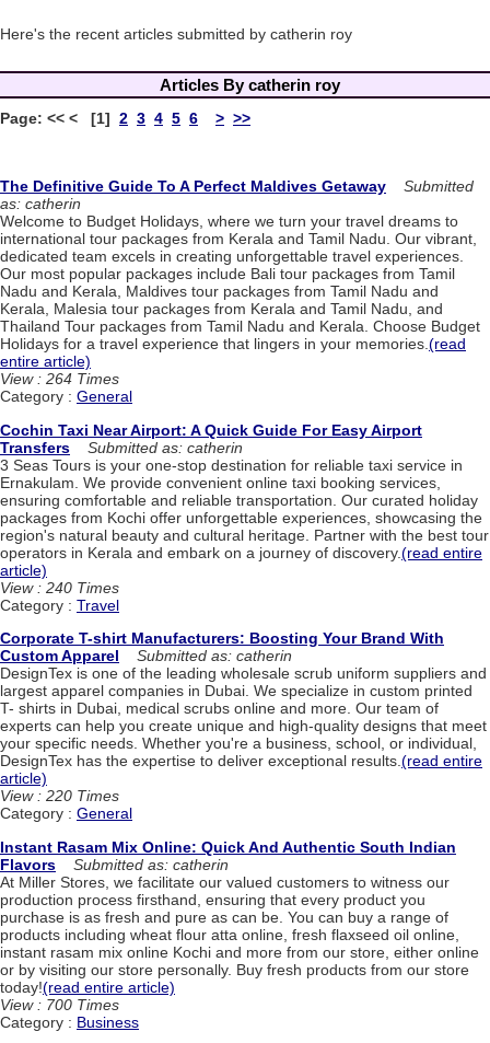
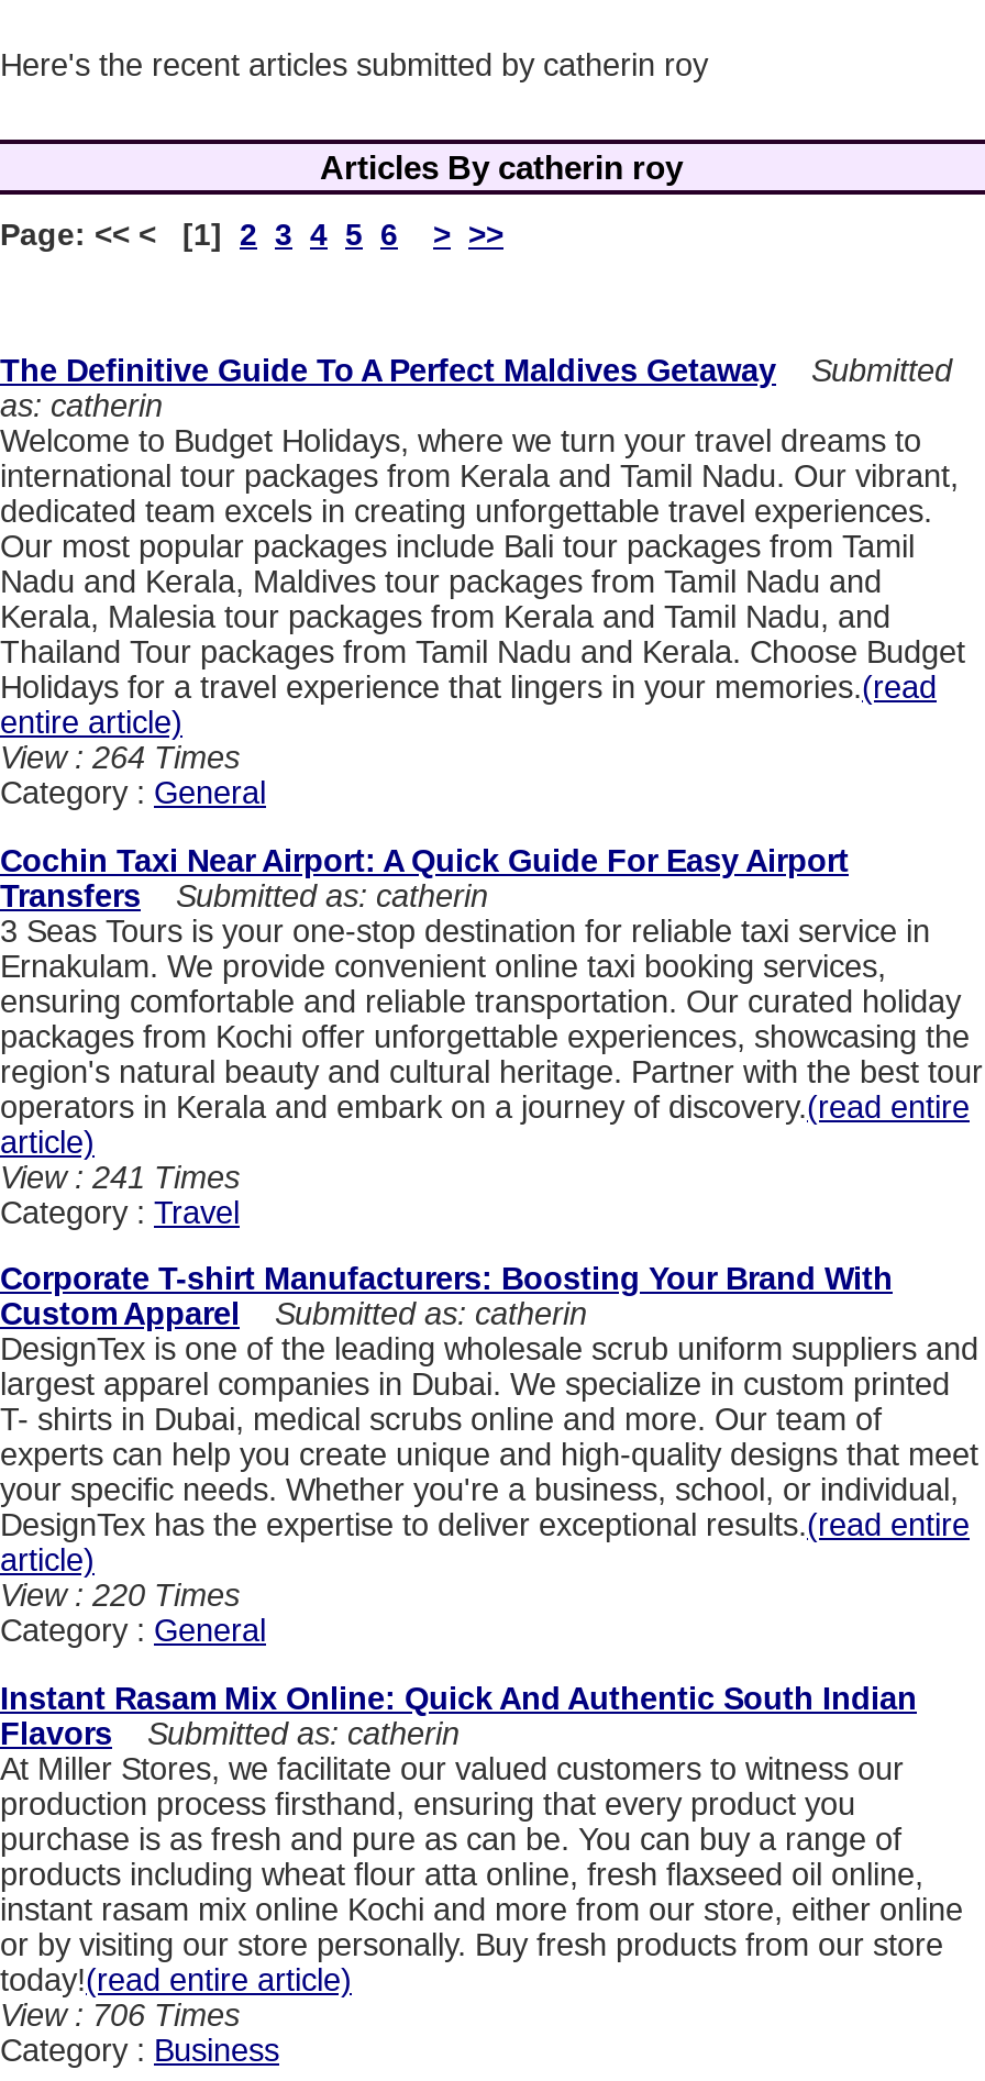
- View : 240 Times
+ View : 241 Times

- View : 700 Times
+ View : 706 Times
